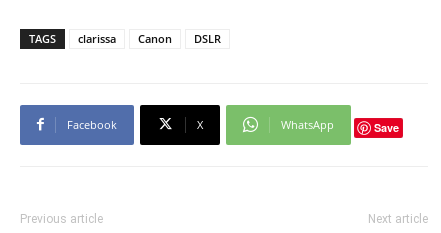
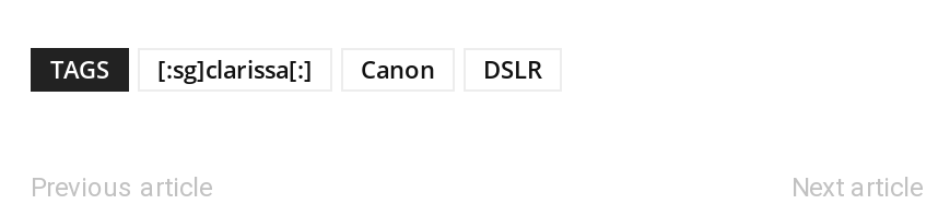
- clarissa
+ [:sg]clarissa[:]

- Facebook
- X
- WhatsApp
- Save
